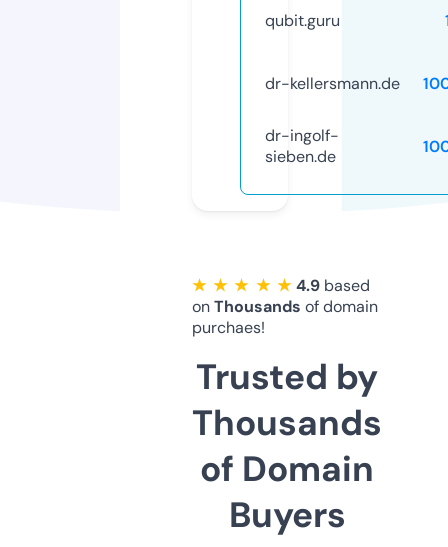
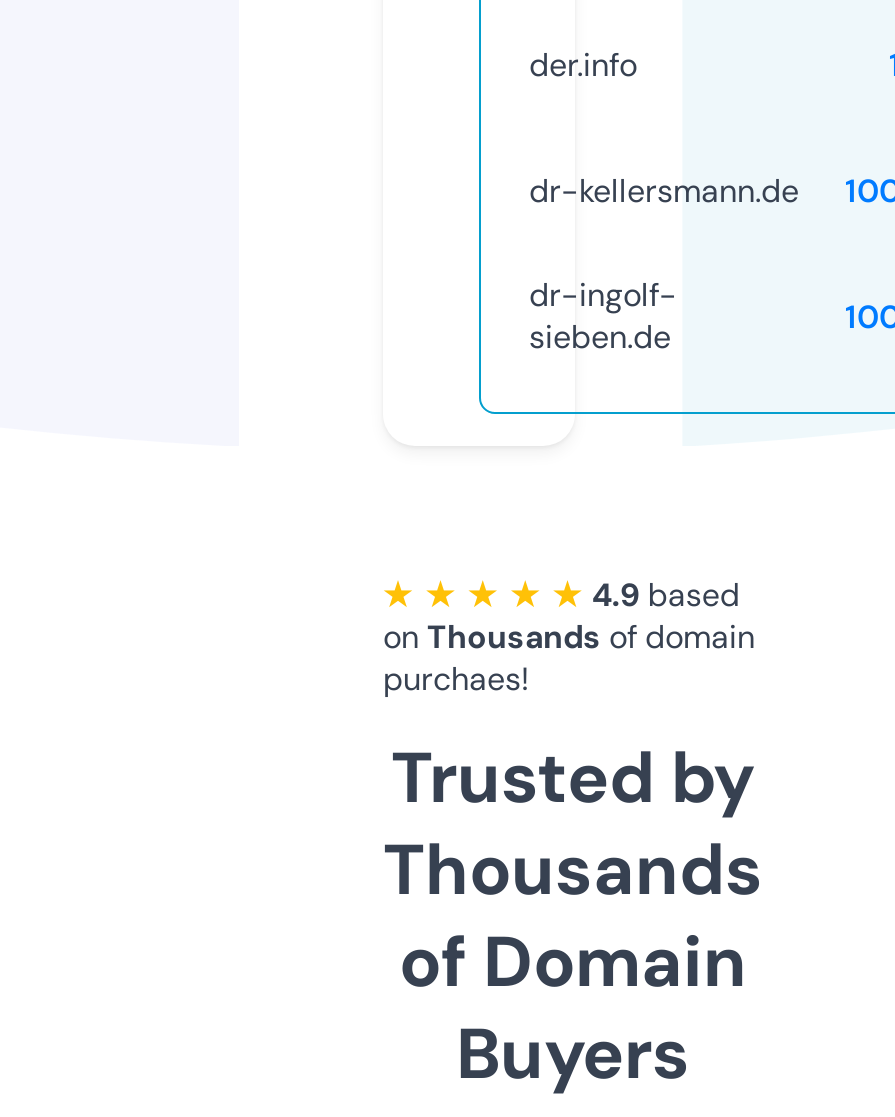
- qubit.guru
+ der.info
